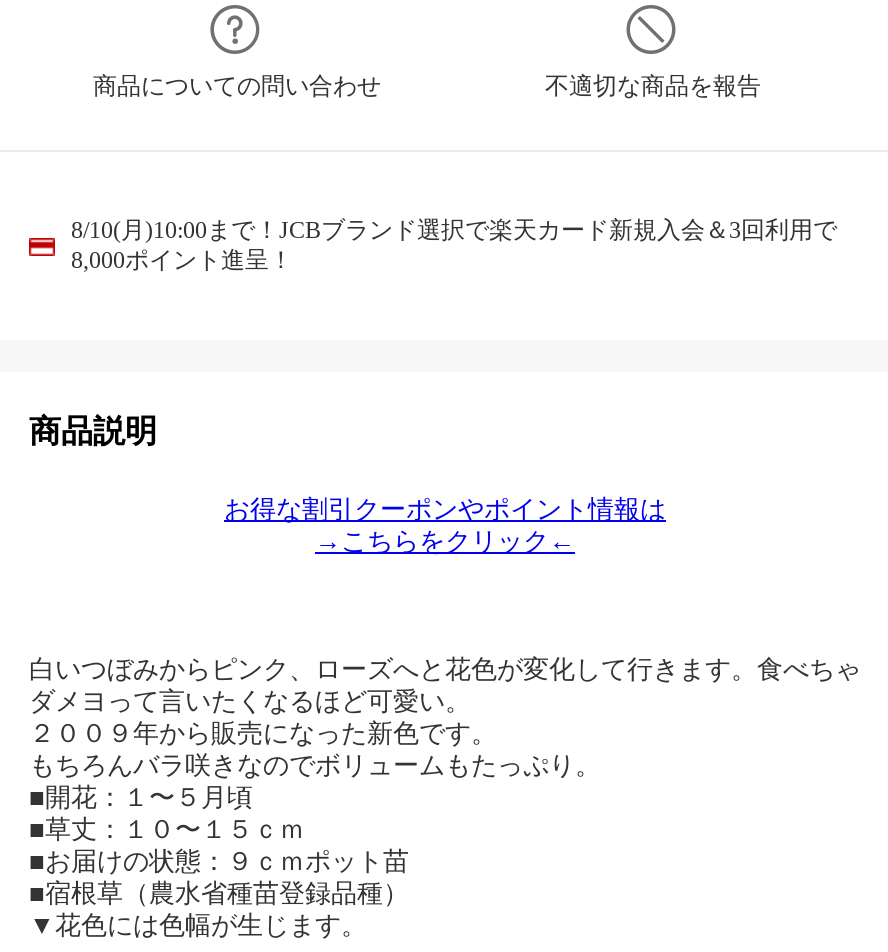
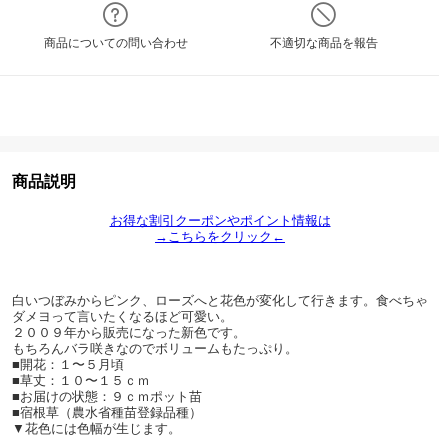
- 8/10(月)10:00まで！JCBブランド選択で楽天カード新規入会＆3回利用で
- 8,000ポイント進呈！
